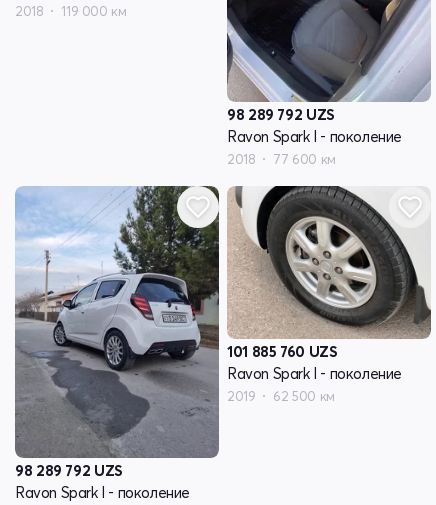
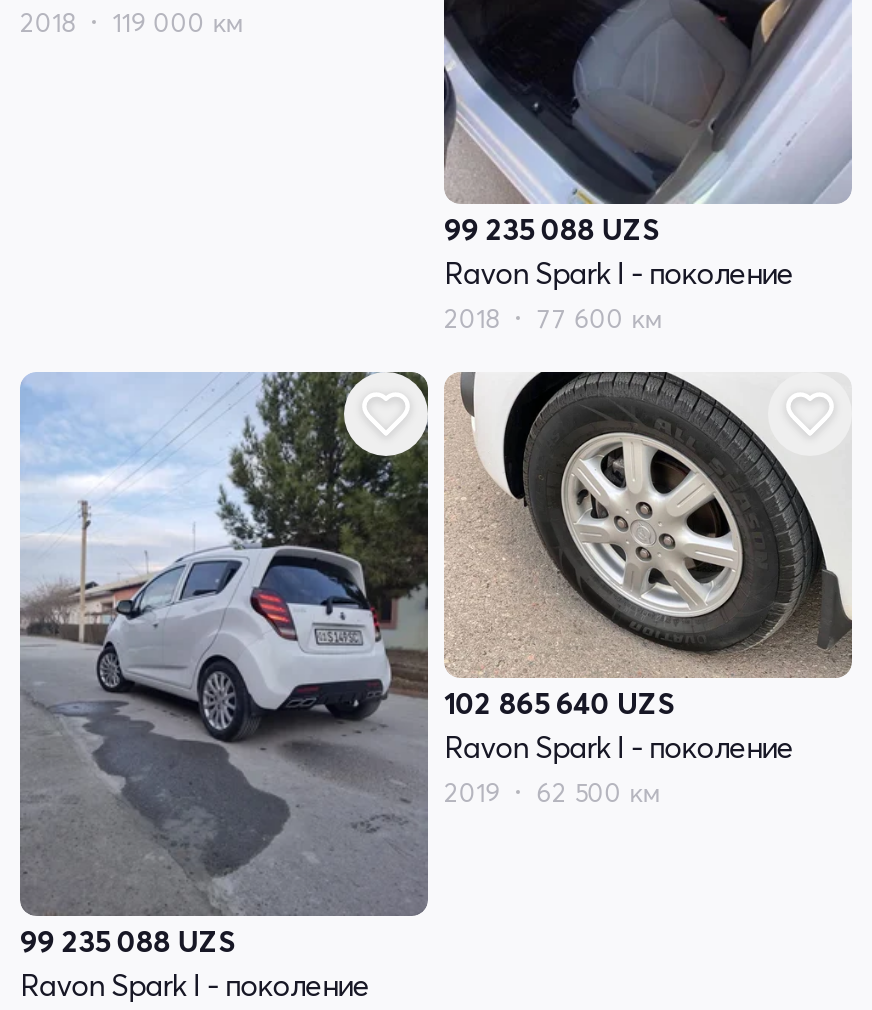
- 98 289 792 UZS
+ 99 235 088 UZS

- 101 885 760 UZS
+ 102 865 640 UZS

- 98 289 792 UZS
+ 99 235 088 UZS
